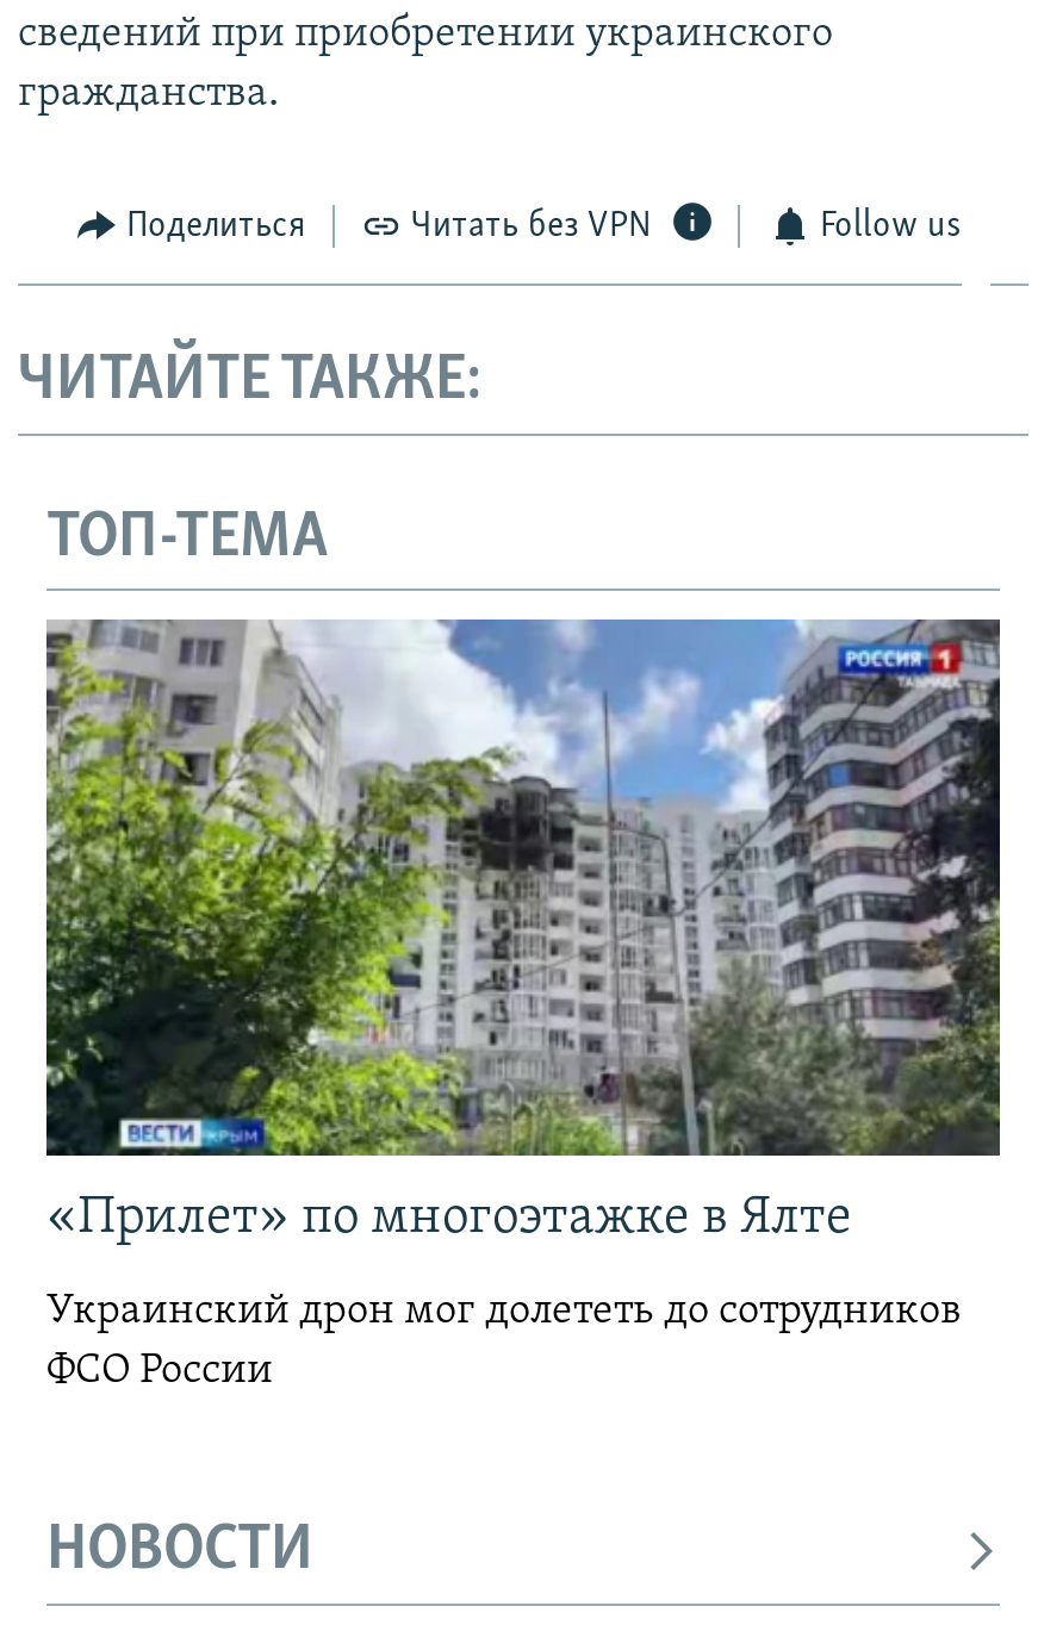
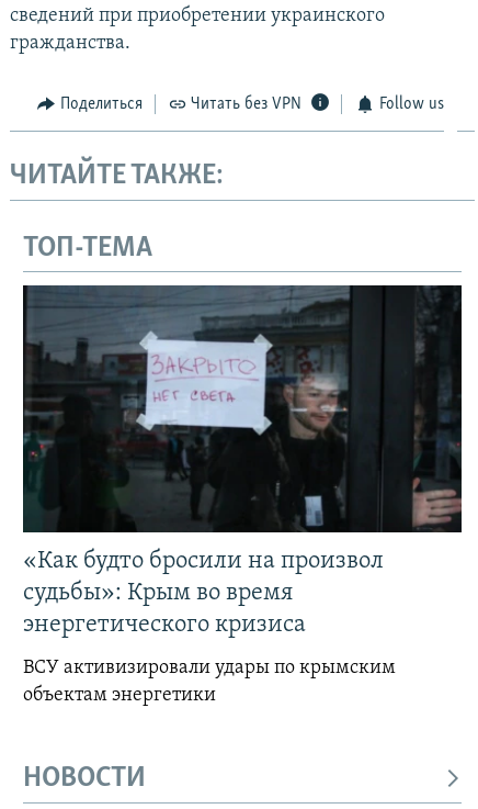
- [image]
- «Прилет» по многоэтажке в Ялте
+ [image]
+ «Как будто бросили на произвол
+ судьбы»: Крым во время
+ энергетического кризиса

- Украинский дрон мог долететь до сотрудников
- ФСО России
+ ВСУ активизировали удары по крымским
+ объектам энергетики
